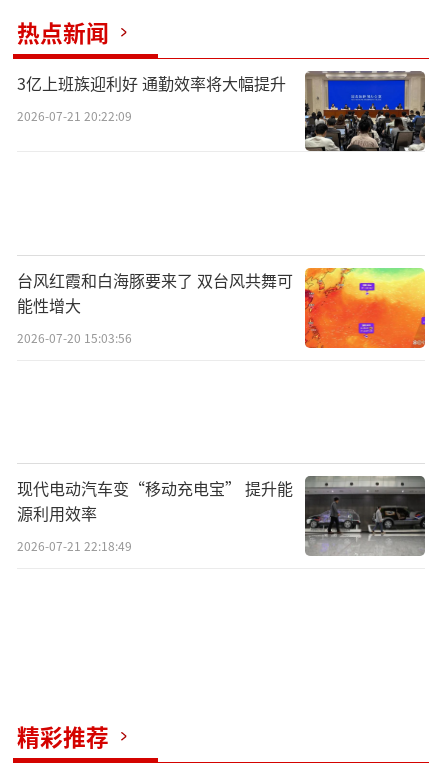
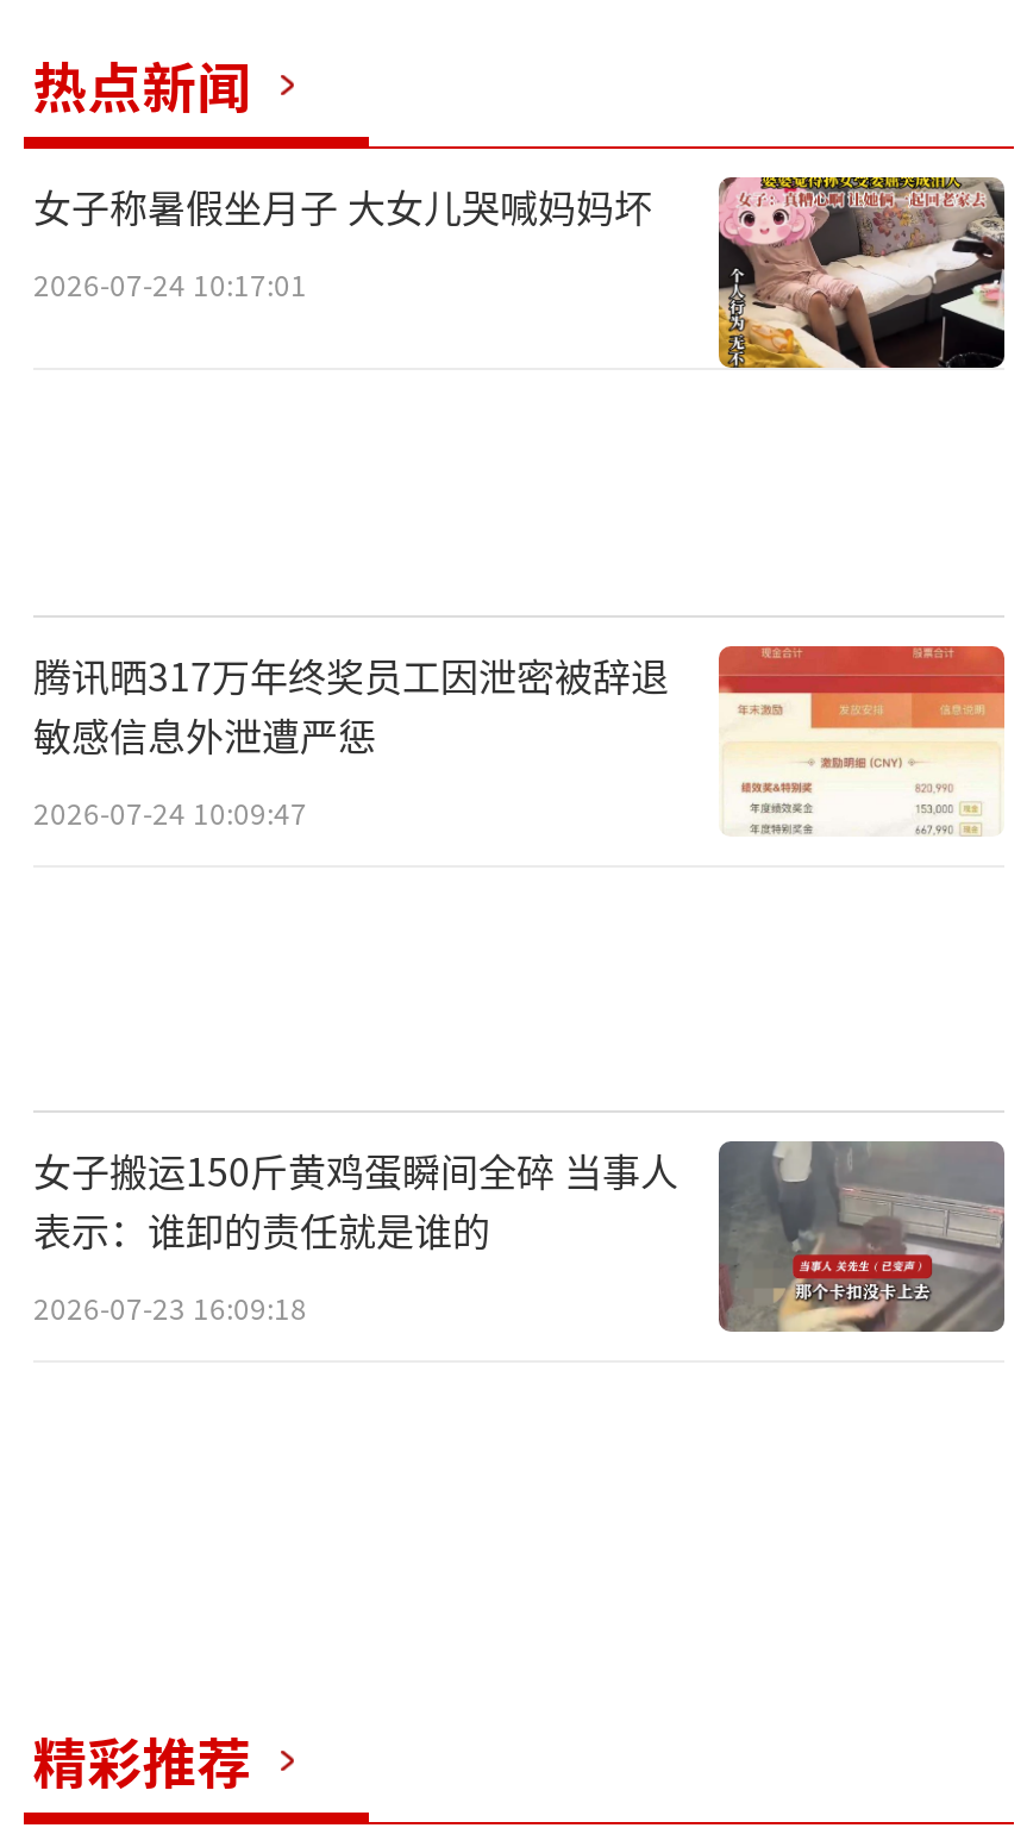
- [image]
- 3亿上班族迎利好 通勤效率将大幅提升
+ [image]
+ 女子称暑假坐月子 大女儿哭喊妈妈坏

- 2026-07-21 20:22:09
+ 2026-07-24 10:17:01

- [image]
- 台风红霞和白海豚要来了 双台风共舞可
- 能性增大
+ [image]
+ 腾讯晒317万年终奖员工因泄密被辞退
+ 敏感信息外泄遭严惩

- 2026-07-20 15:03:56
+ 2026-07-24 10:09:47

- [image]
- 现代电动汽车变“移动充电宝” 提升能
- 源利用效率
+ [image]
+ 女子搬运150斤黄鸡蛋瞬间全碎 当事人
+ 表示：谁卸的责任就是谁的

- 2026-07-21 22:18:49
+ 2026-07-23 16:09:18
